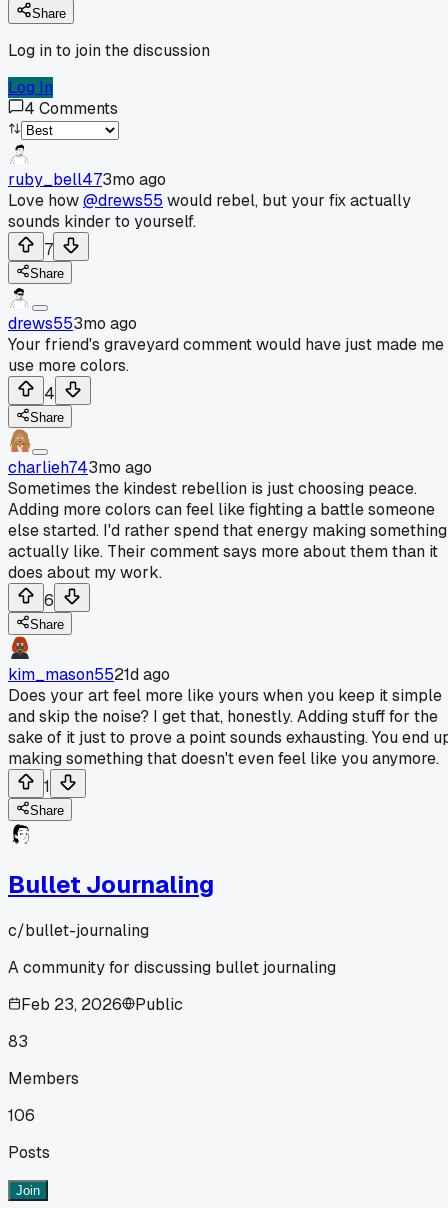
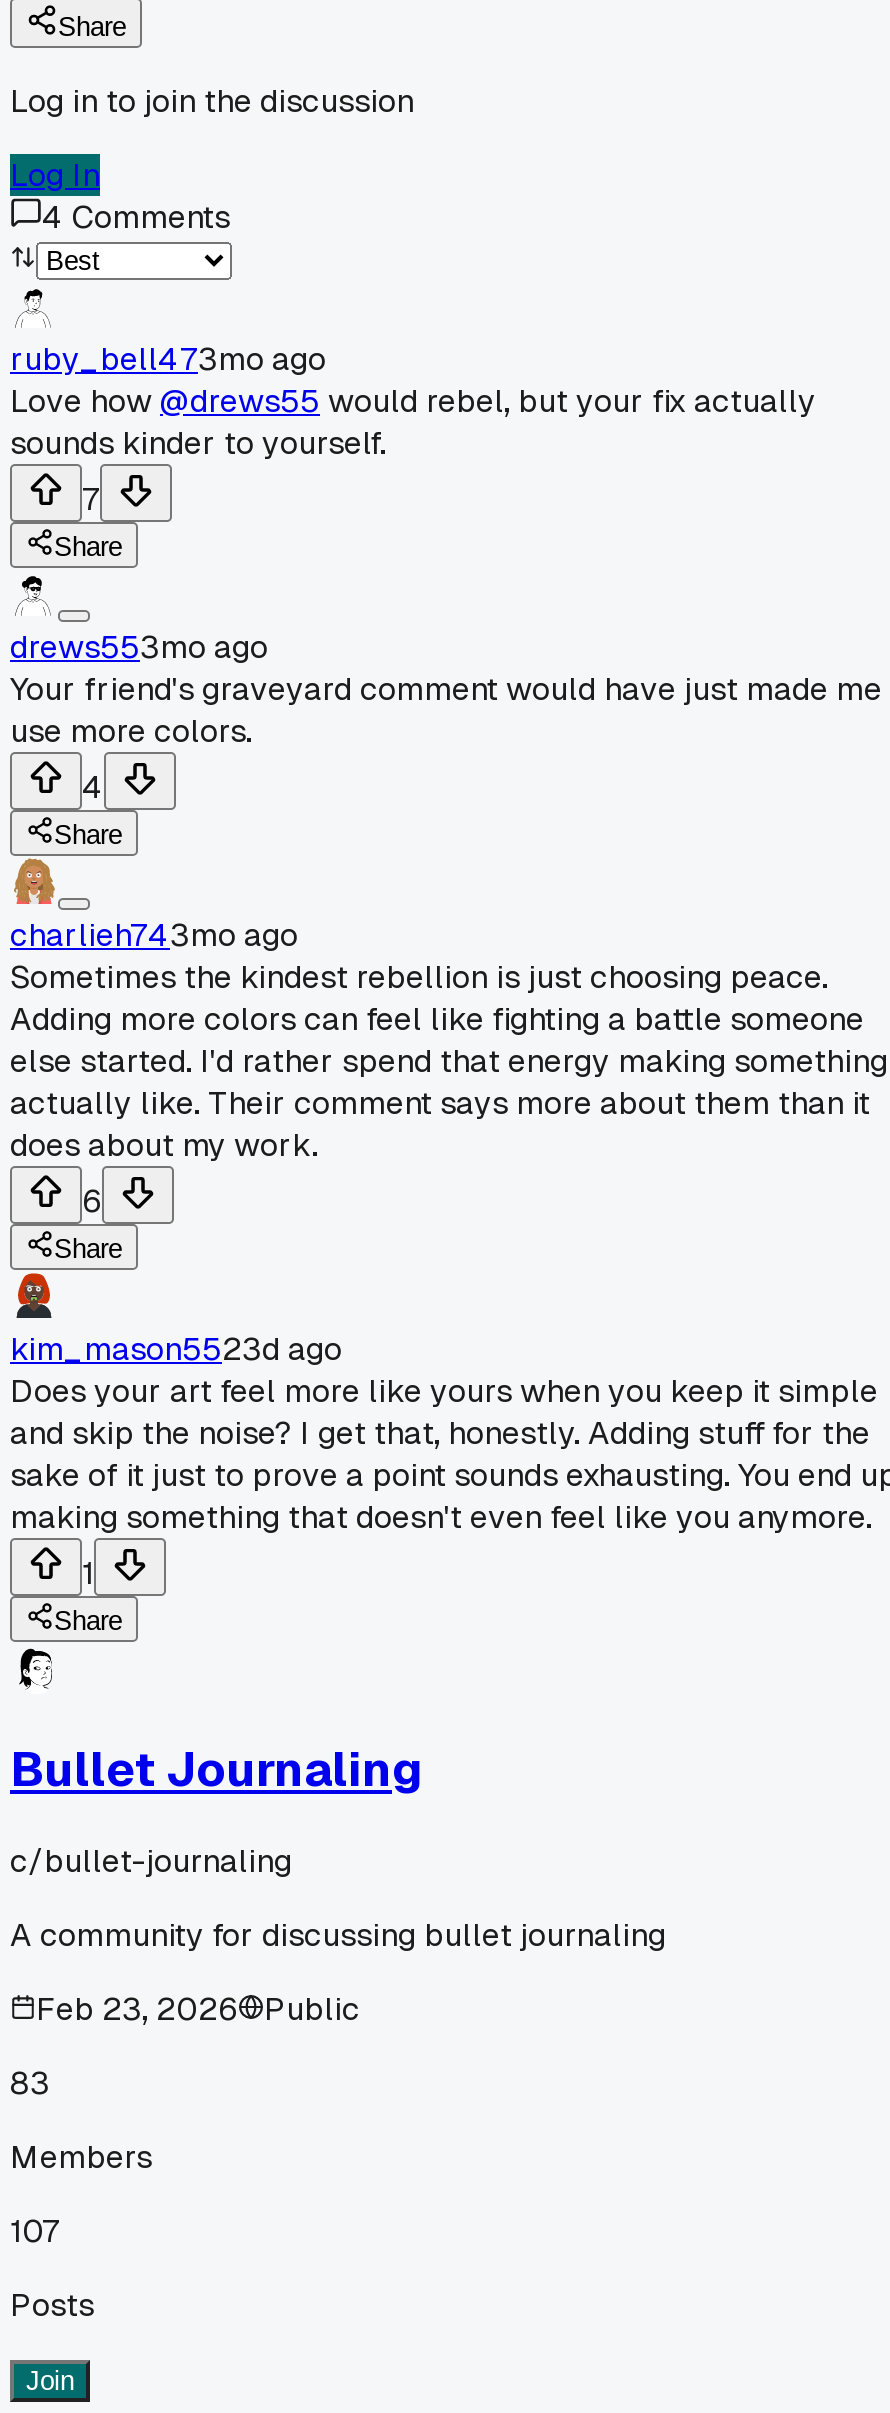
- kim_mason5521d ago
+ kim_mason5523d ago

- 106
+ 107
